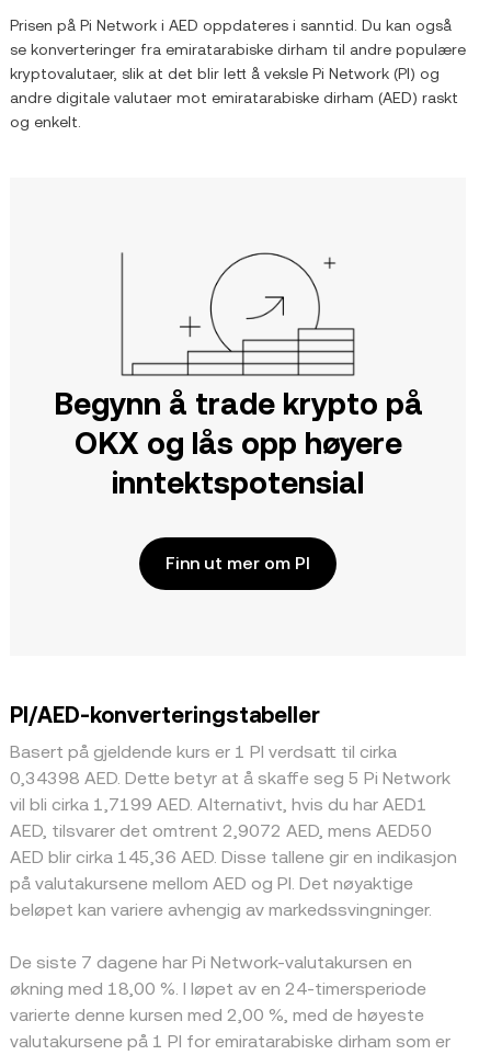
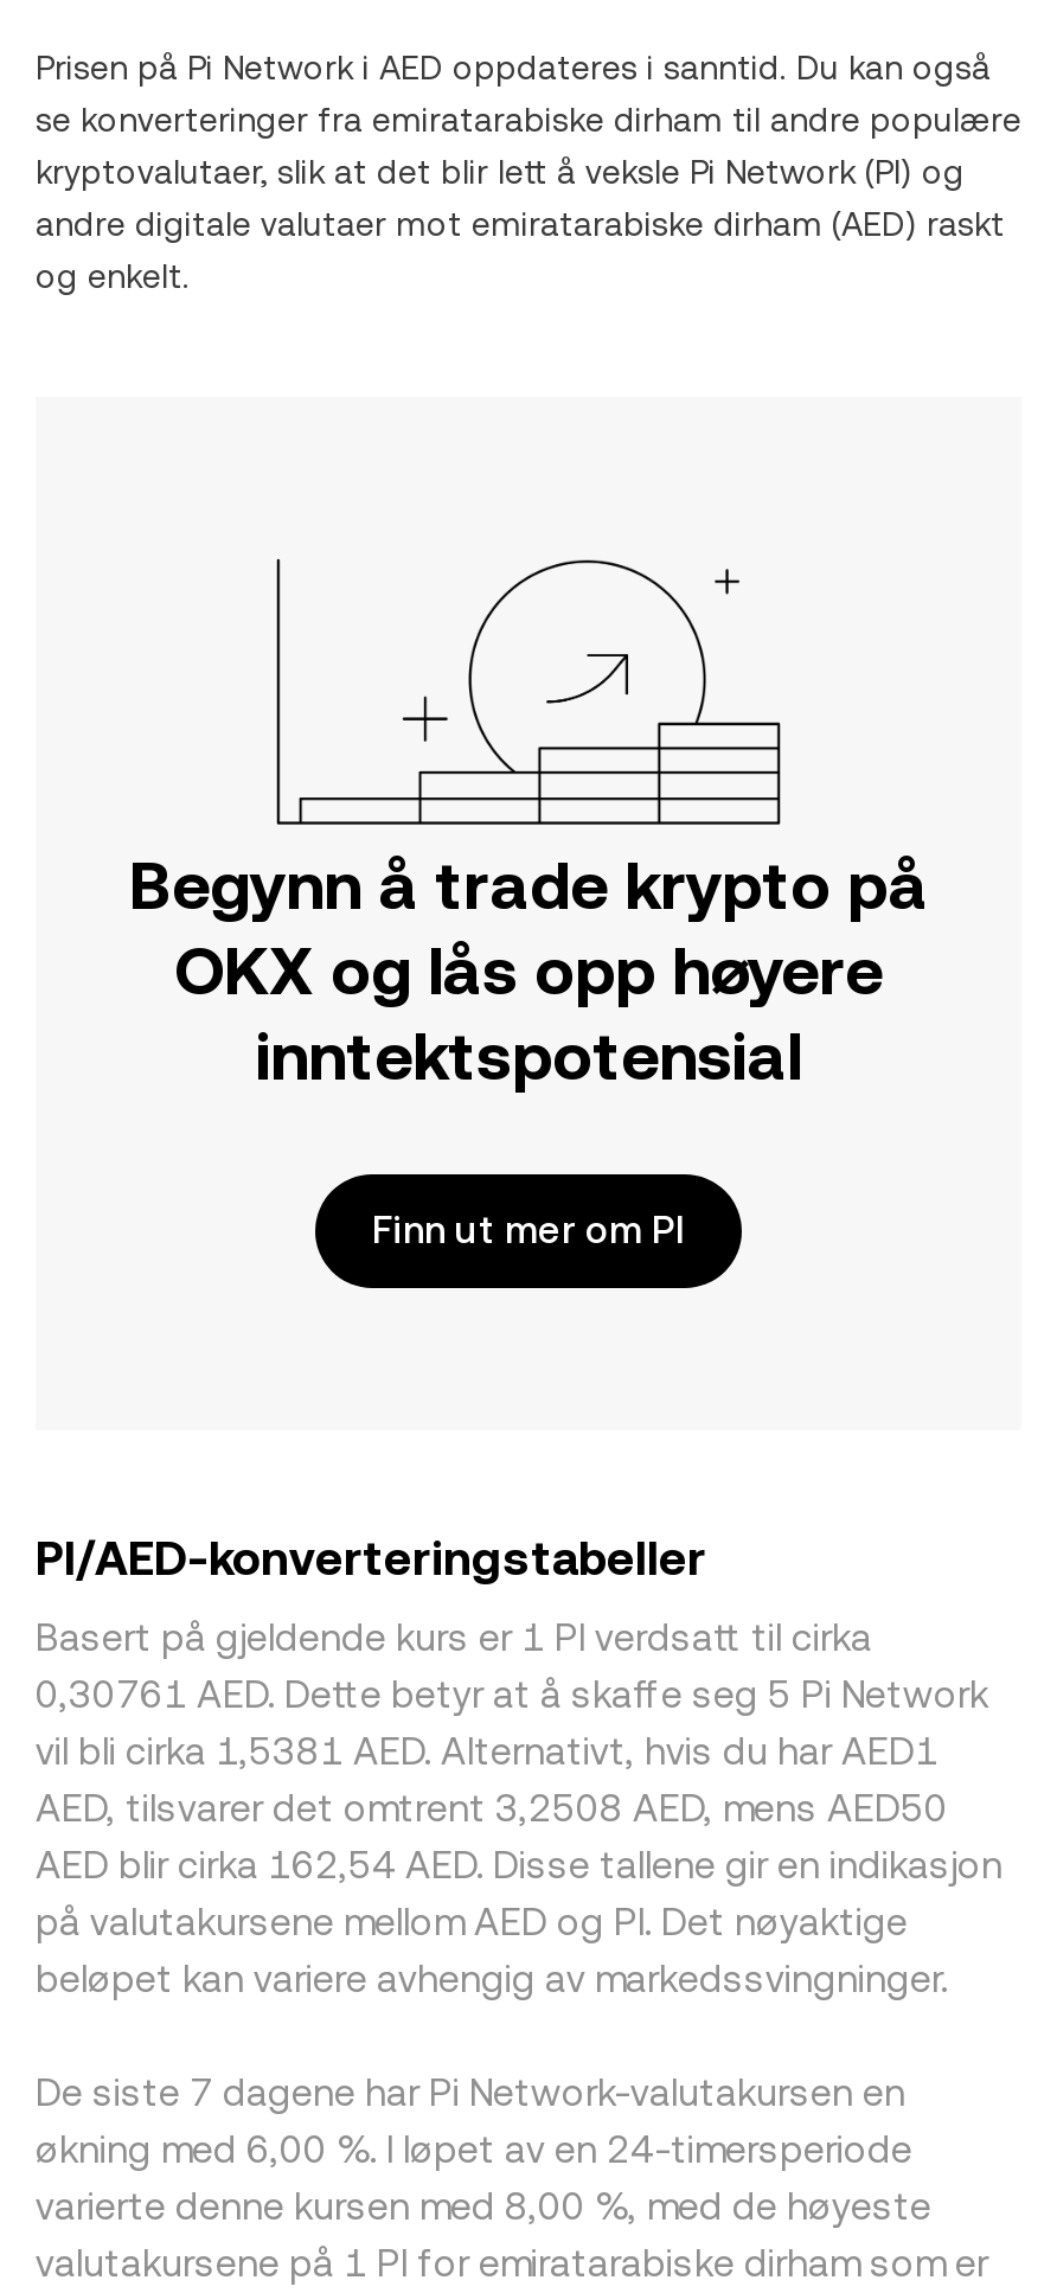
- 0,34398 AED. Dette betyr at å skaffe seg 5 Pi Network
+ 0,30761 AED. Dette betyr at å skaffe seg 5 Pi Network

- vil bli cirka 1,7199 AED. Alternativt, hvis du har AED1
+ vil bli cirka 1,5381 AED. Alternativt, hvis du har AED1

- AED, tilsvarer det omtrent 2,9072 AED, mens AED50
+ AED, tilsvarer det omtrent 3,2508 AED, mens AED50

- AED blir cirka 145,36 AED. Disse tallene gir en indikasjon
+ AED blir cirka 162,54 AED. Disse tallene gir en indikasjon

- økning med 18,00 %. I løpet av en 24-timersperiode
+ økning med 6,00 %. I løpet av en 24-timersperiode

- varierte denne kursen med 2,00 %, med de høyeste
+ varierte denne kursen med 8,00 %, med de høyeste
